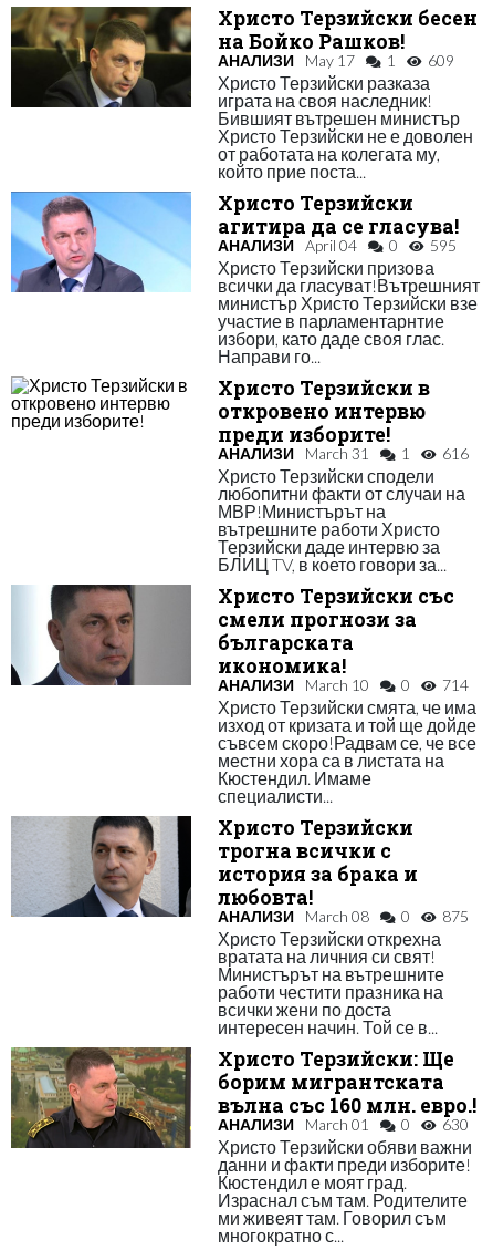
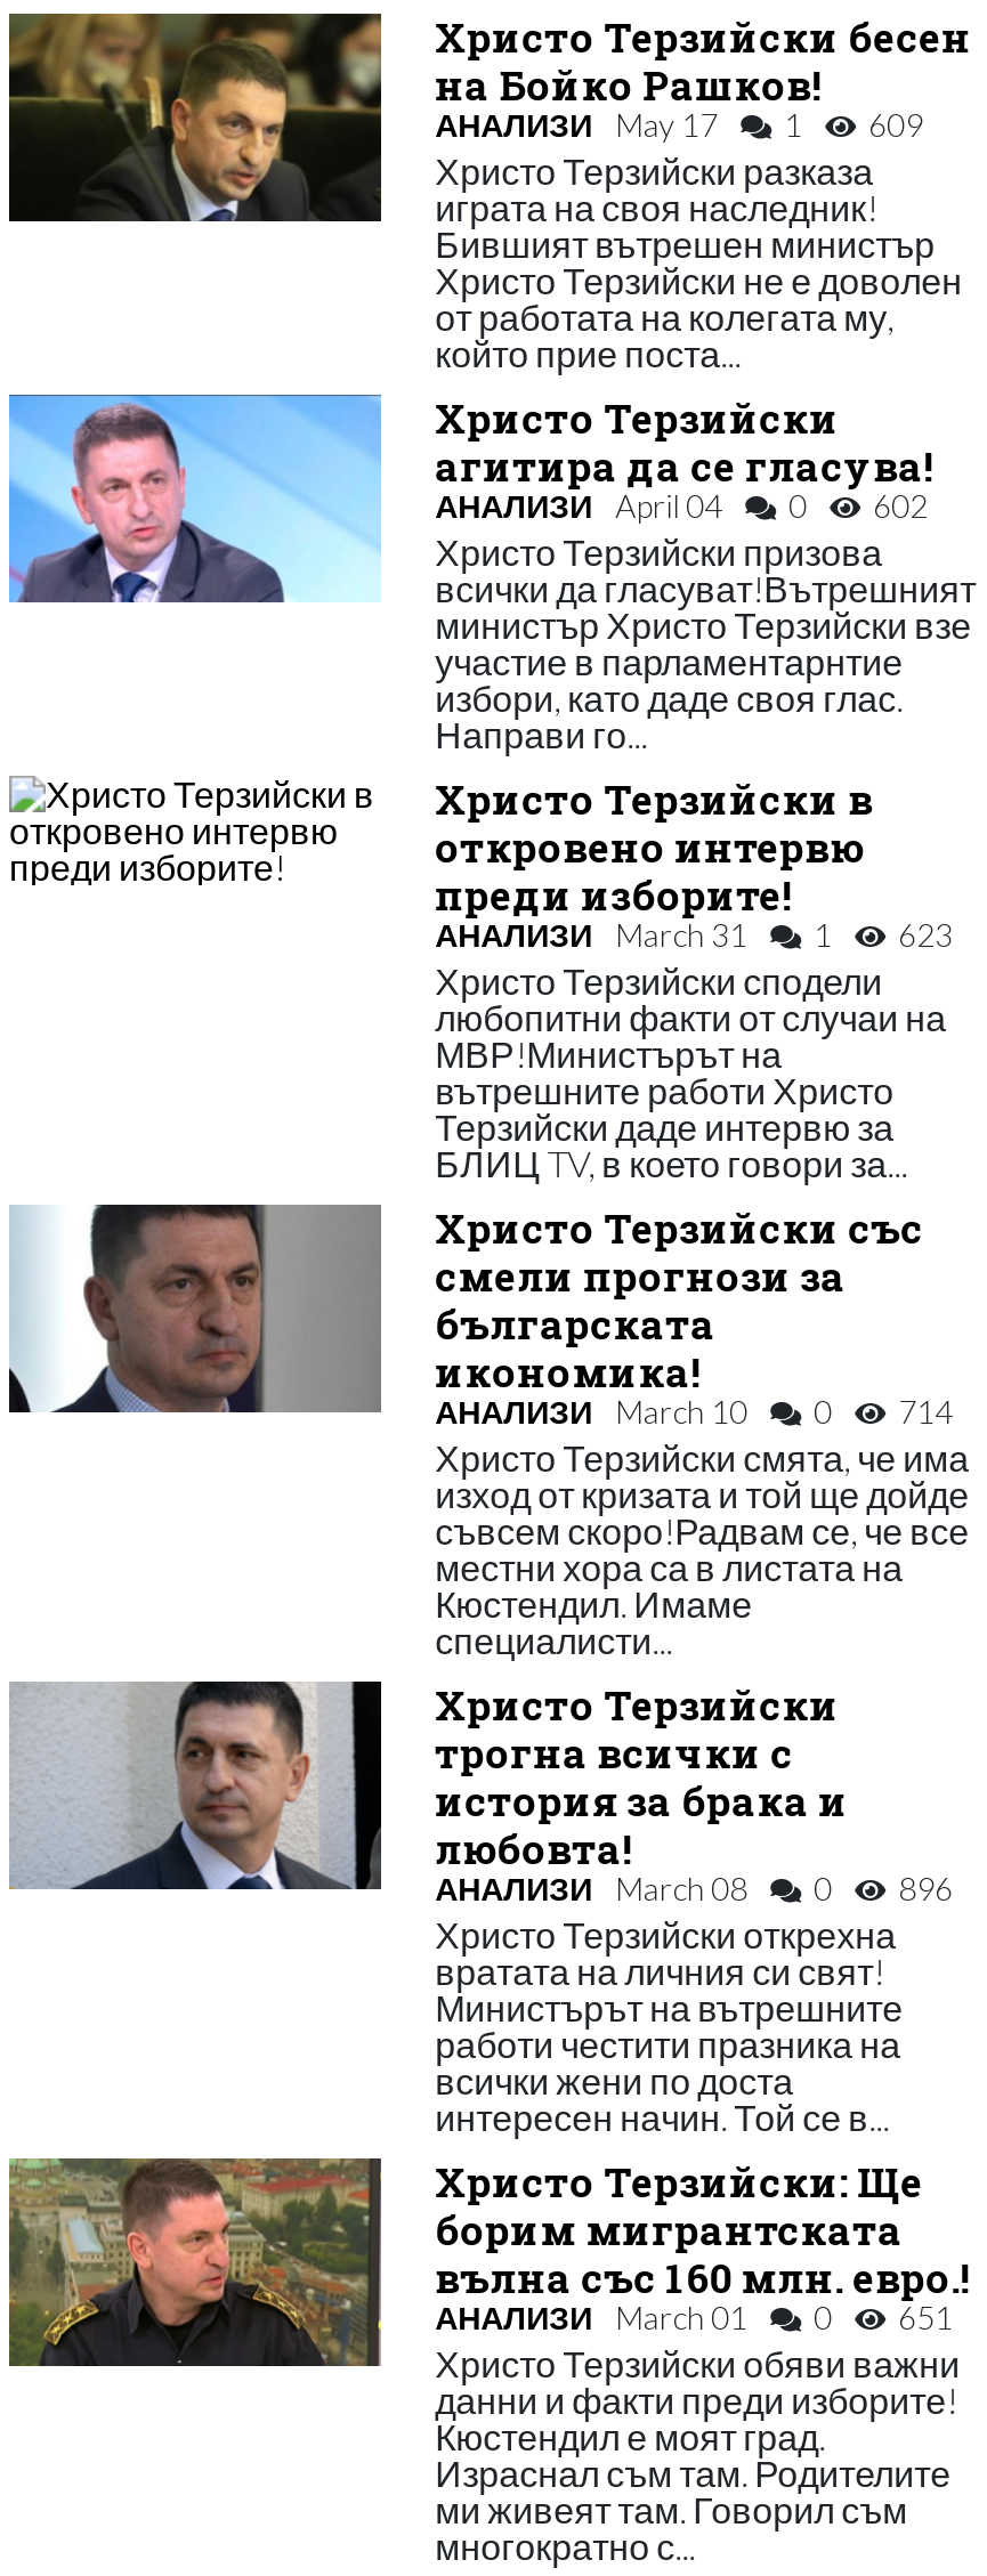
- 595
+ 602

- АНАЛИЗИ March 31 1 616
+ АНАЛИЗИ March 31 1 623

- 875
+ 896

- 630
+ 651
